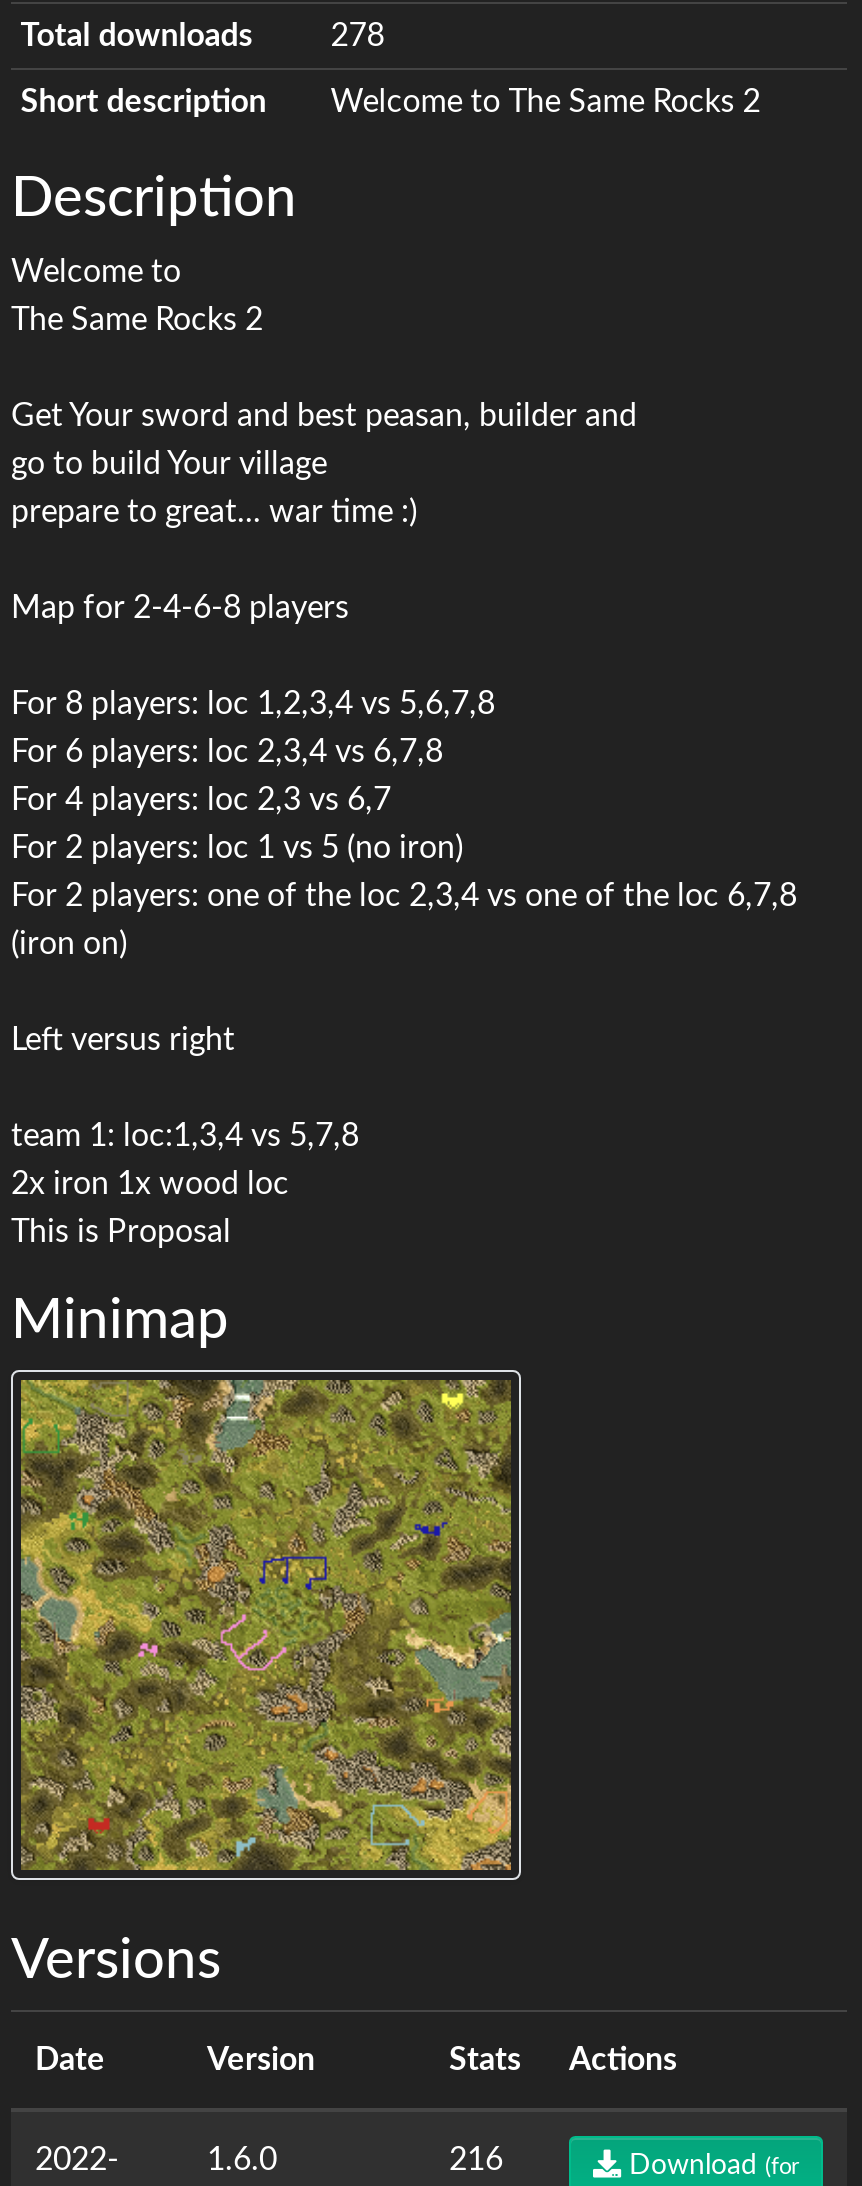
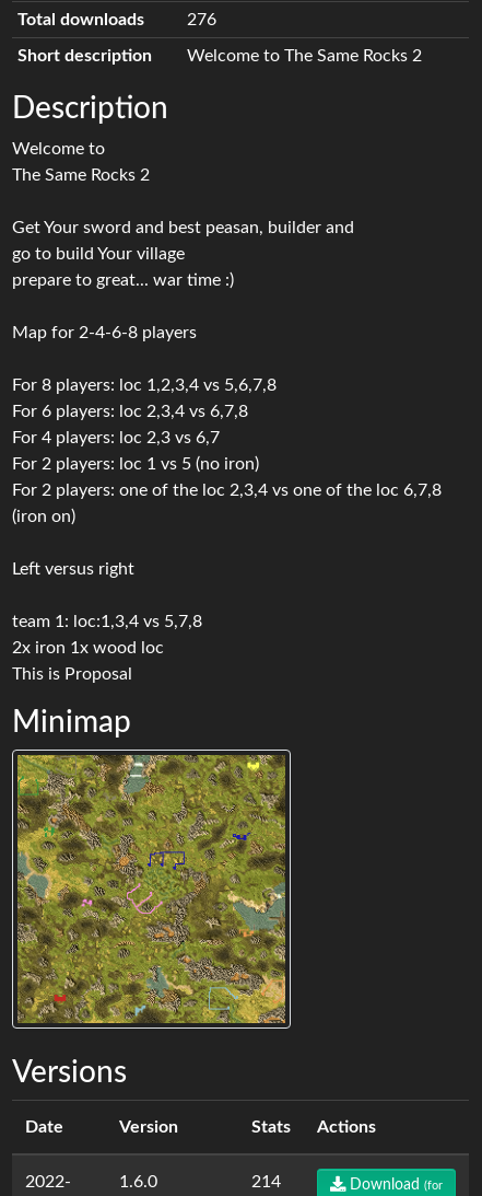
- 278
+ 276

- 216
+ 214
